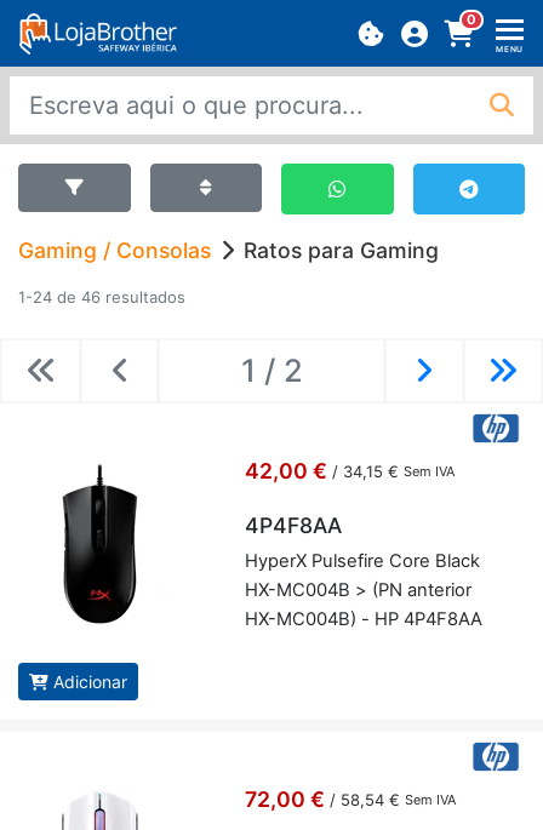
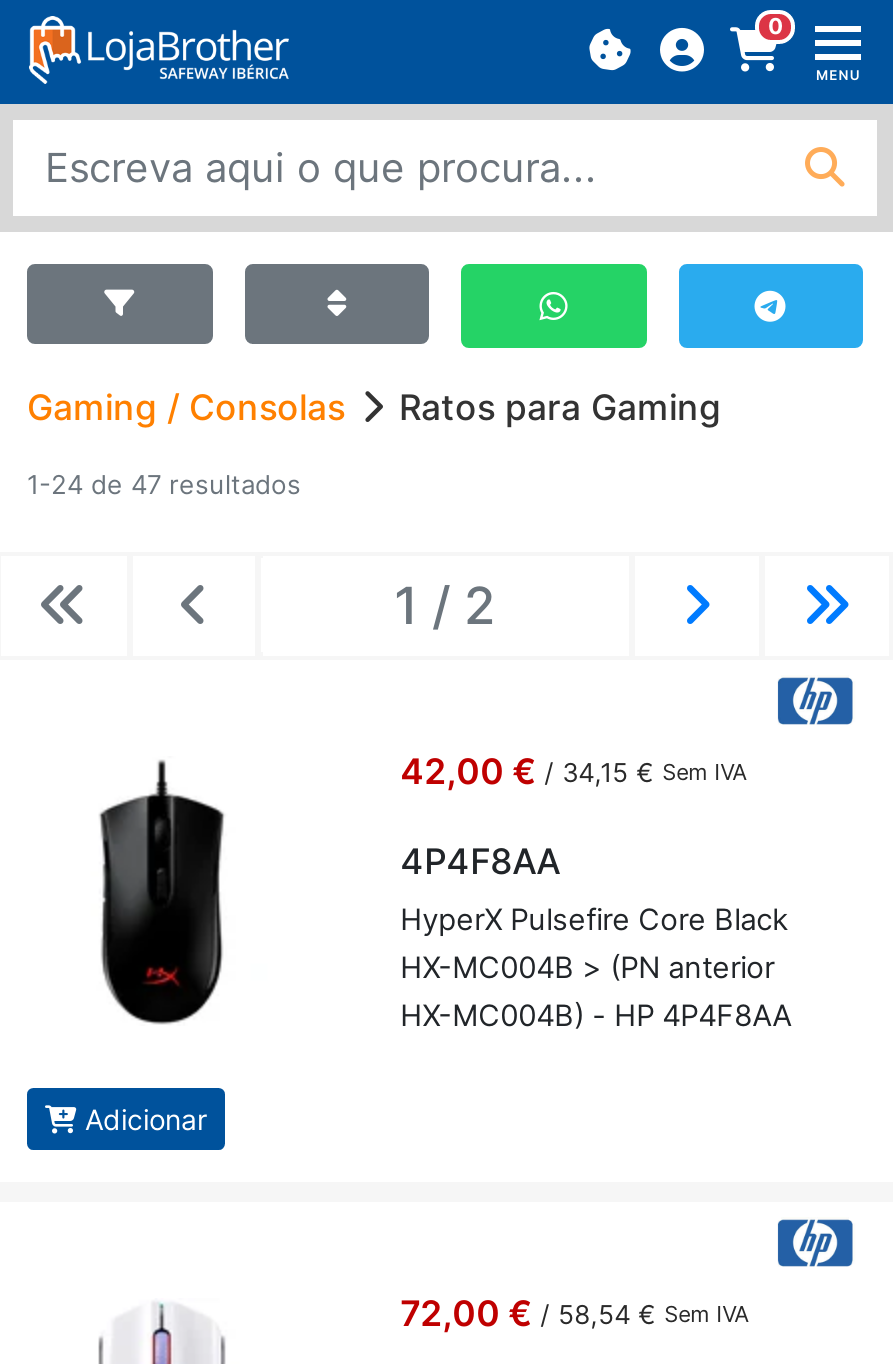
- 1-24 de 46 resultados
+ 1-24 de 47 resultados
